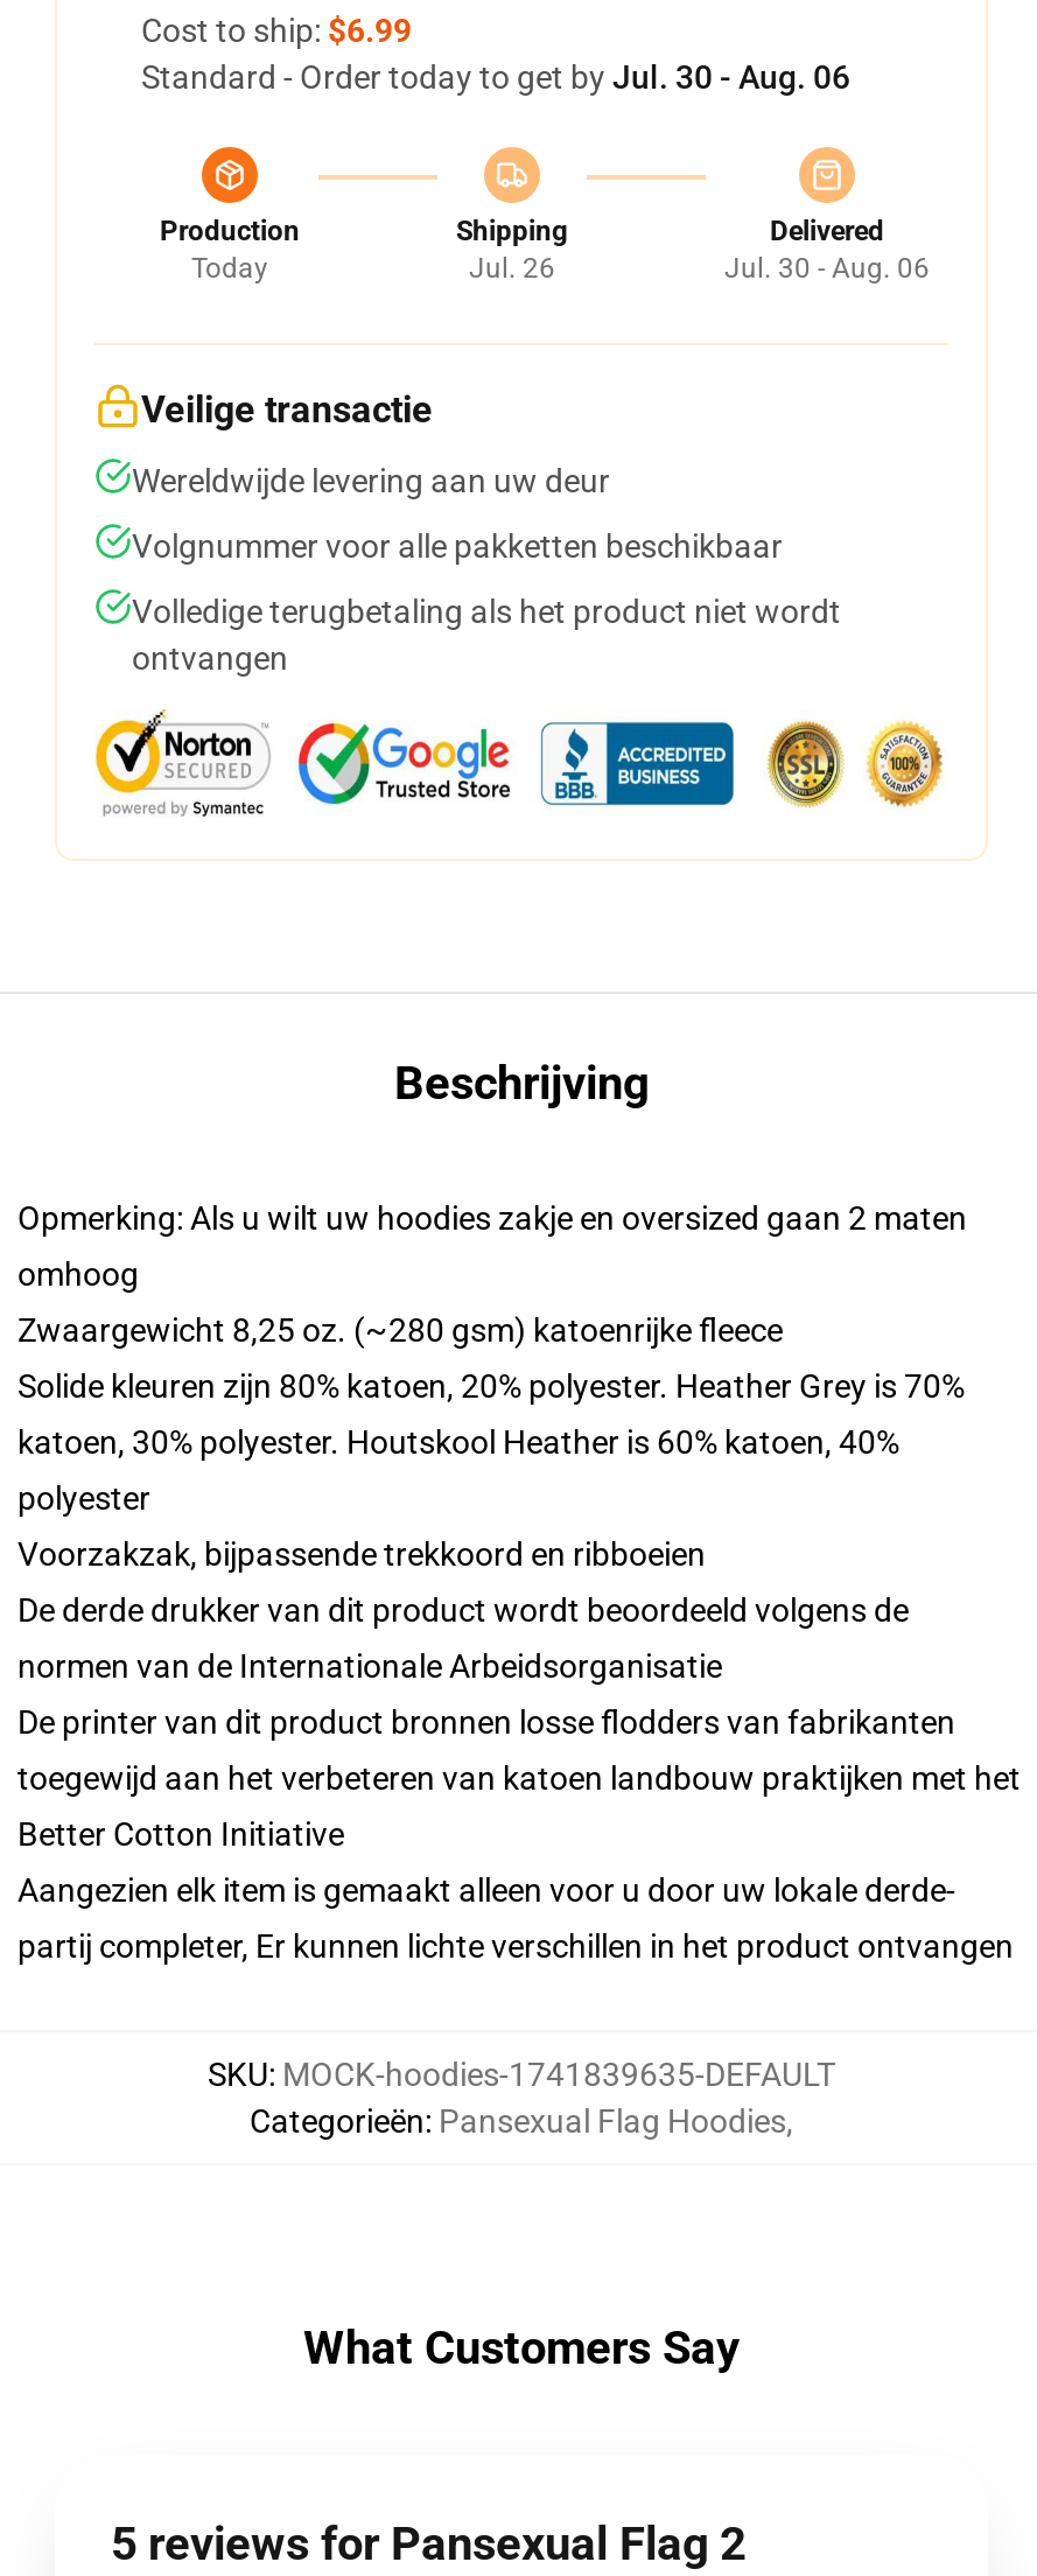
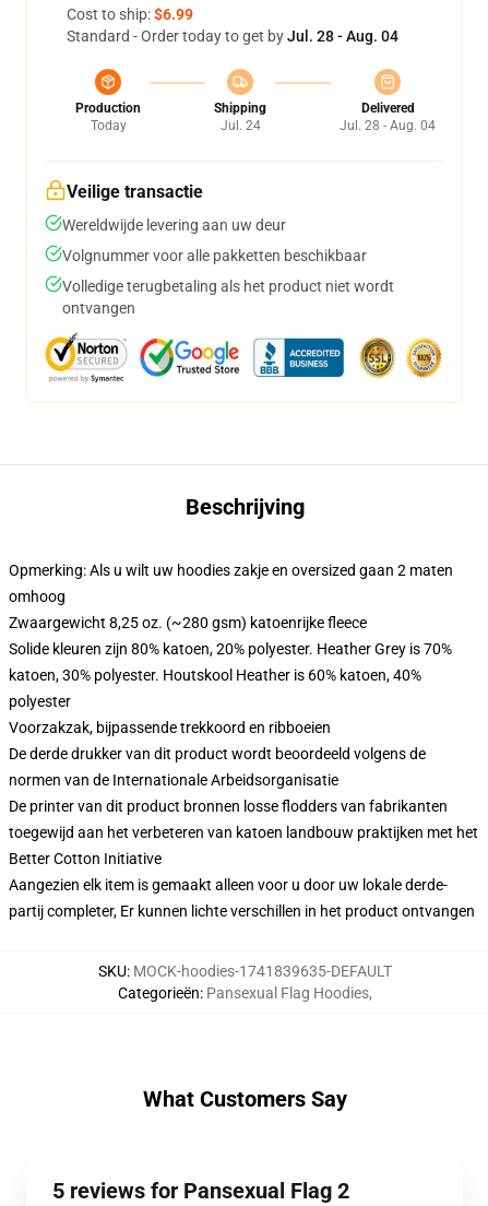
- Standard - Order today to get by Jul. 30 - Aug. 06
+ Standard - Order today to get by Jul. 28 - Aug. 04

- Jul. 26
+ Jul. 24

- Jul. 30 - Aug. 06
+ Jul. 28 - Aug. 04
